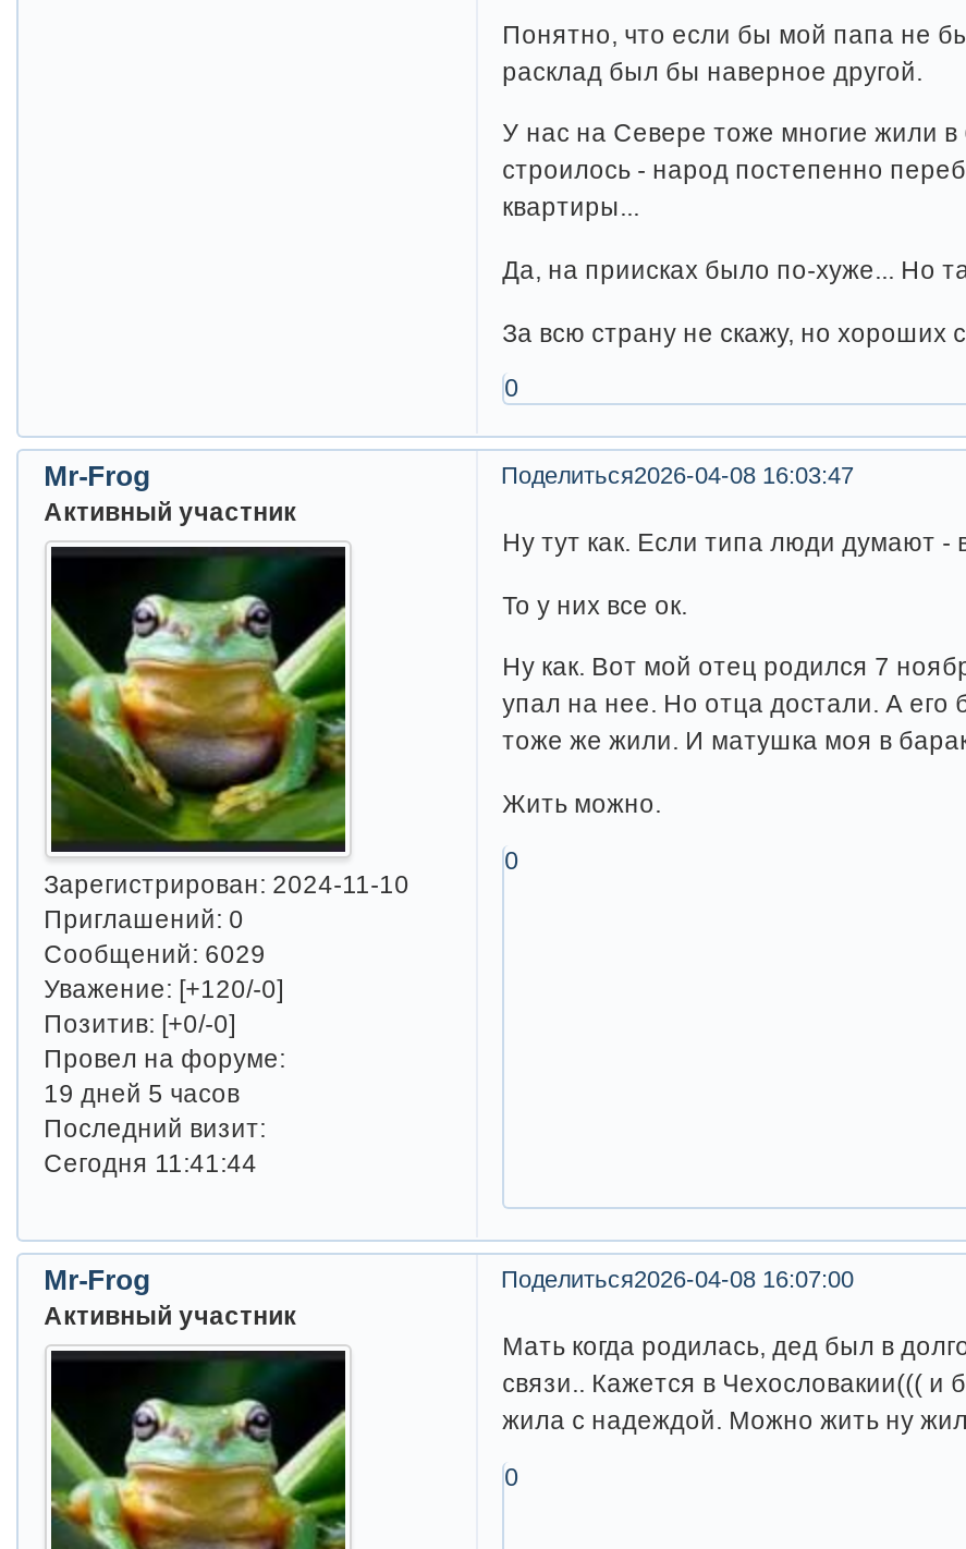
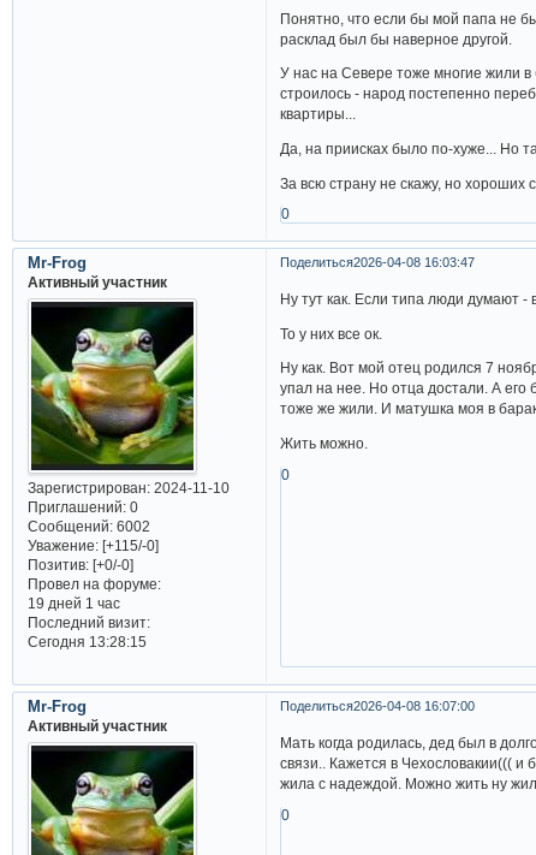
- Сообщений: 6029
+ Сообщений: 6002

- Уважение: [+120/-0]
+ Уважение: [+115/-0]

- 19 дней 5 часов
+ 19 дней 1 час

- Сегодня 11:41:44
+ Сегодня 13:28:15
